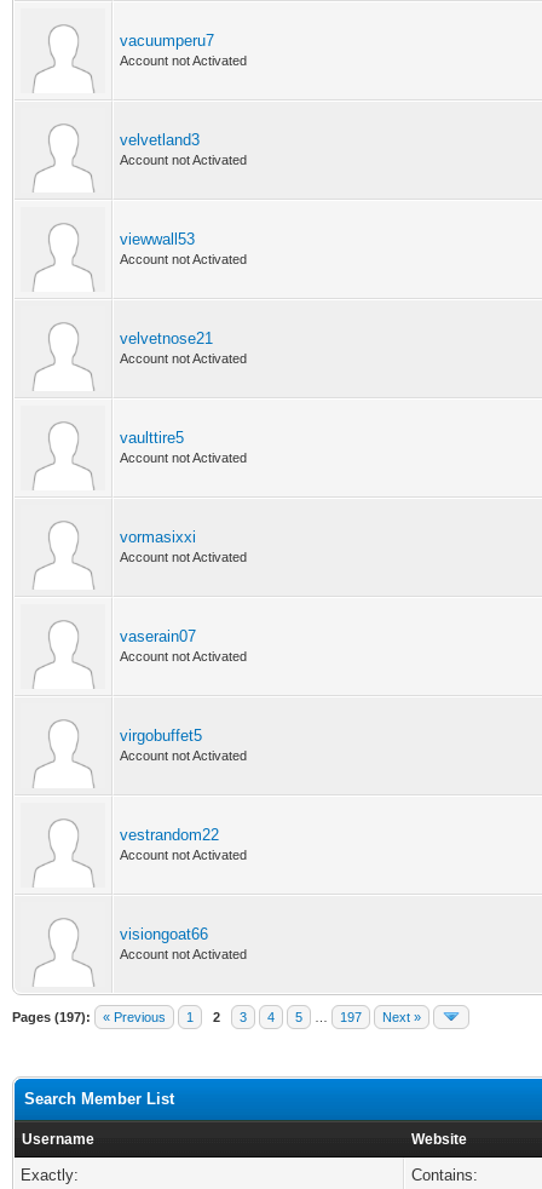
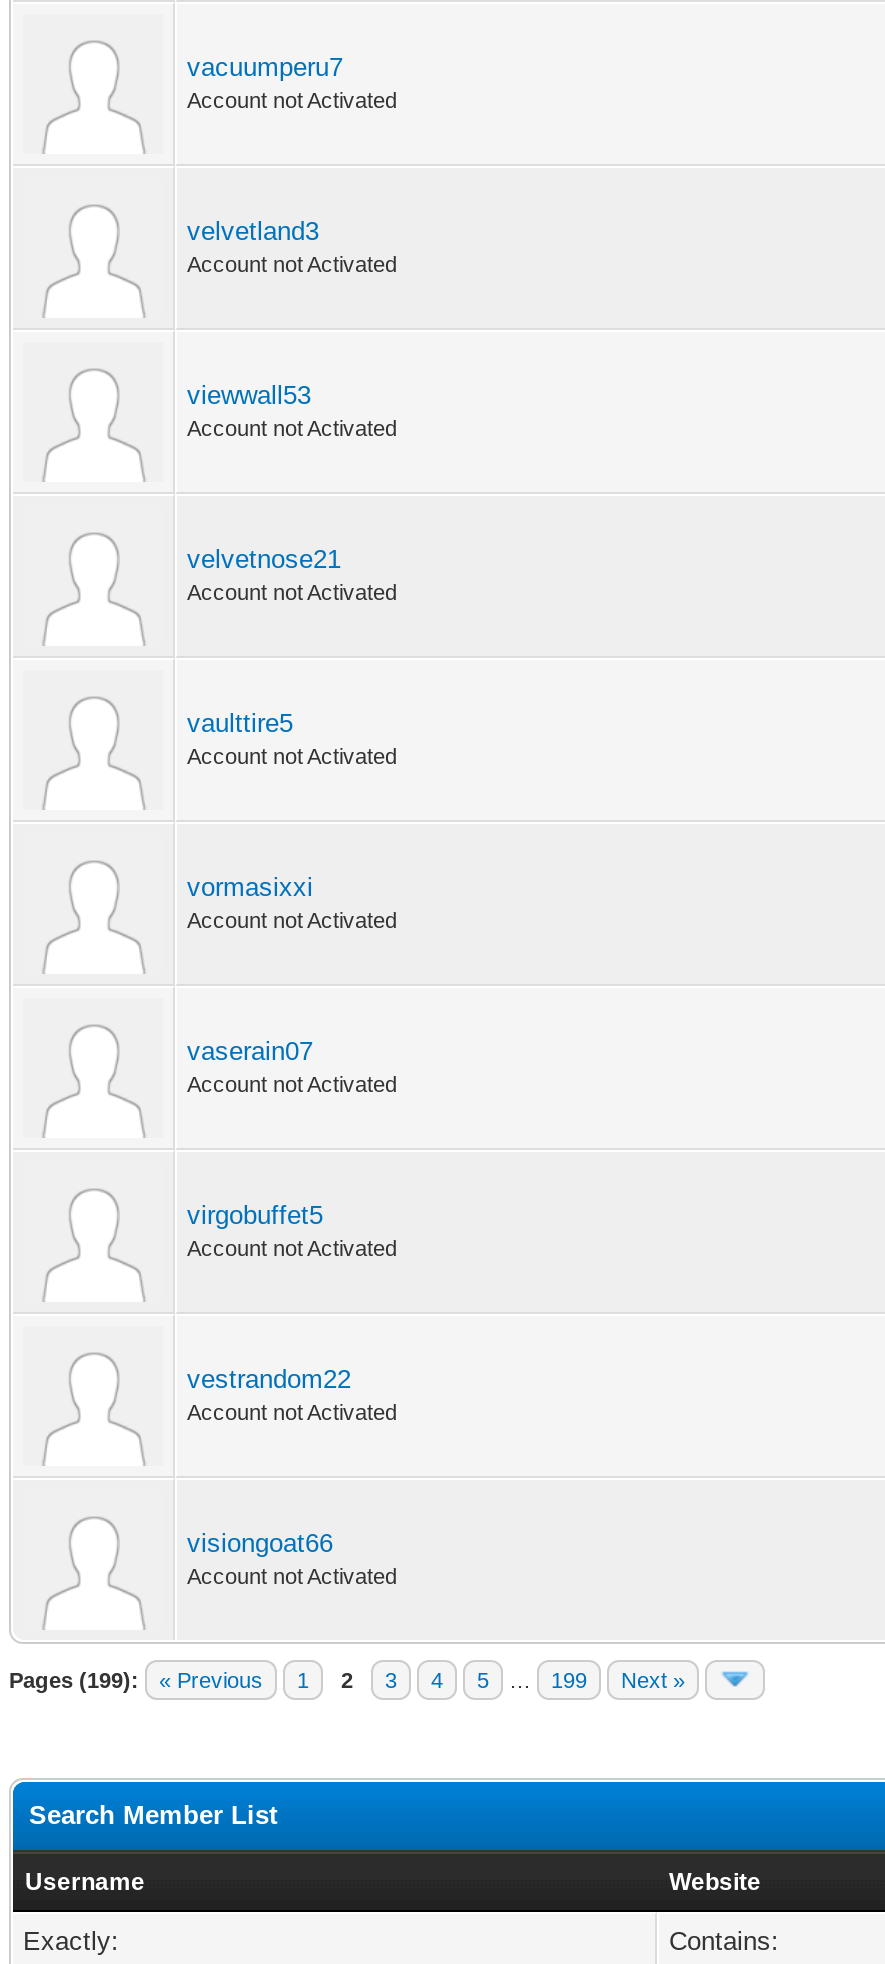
- Pages (197):
+ Pages (199):

- … 197
+ … 199
